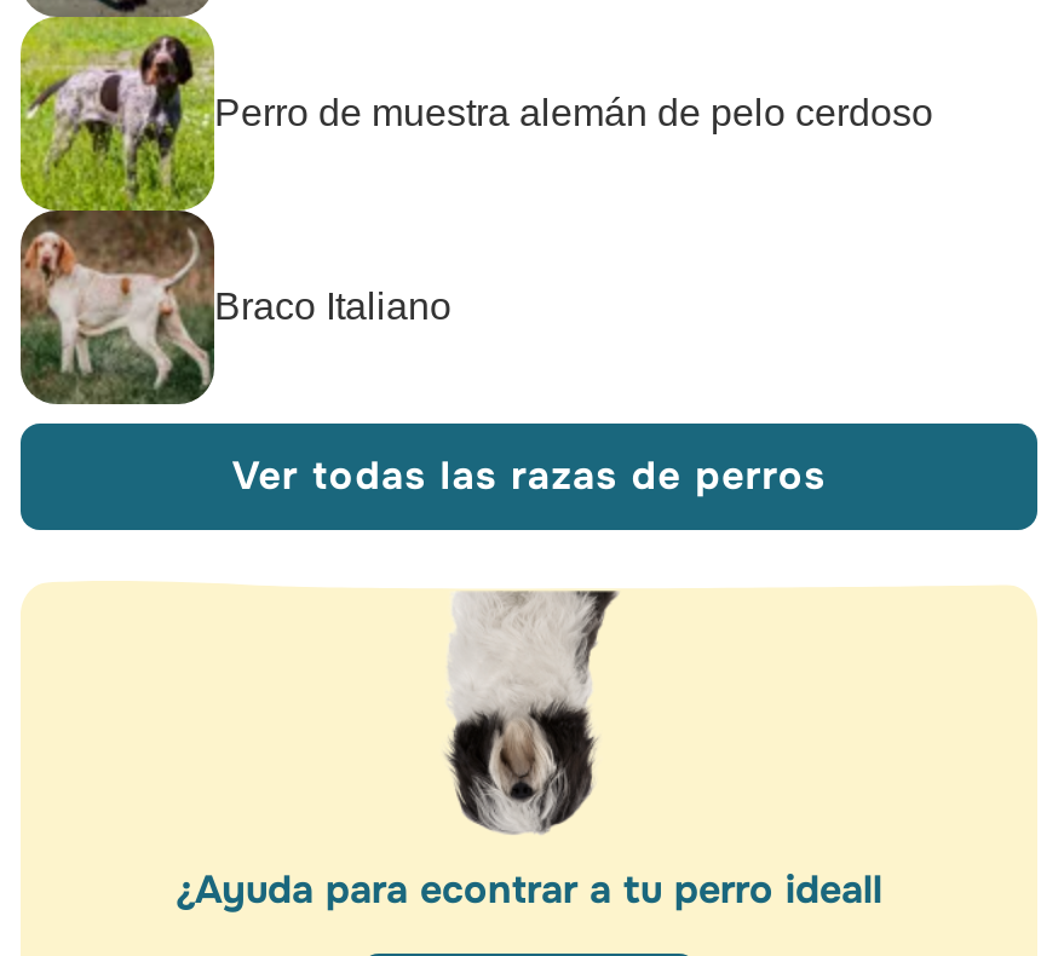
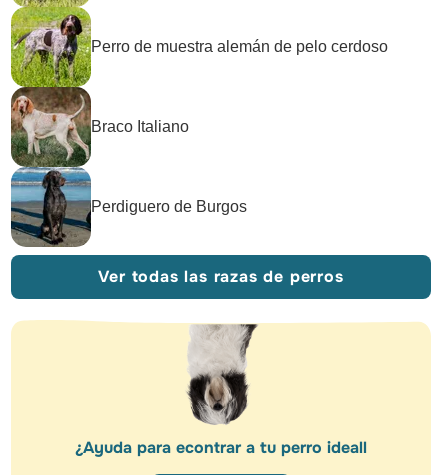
+ [image]
+ Perdiguero de Burgos
